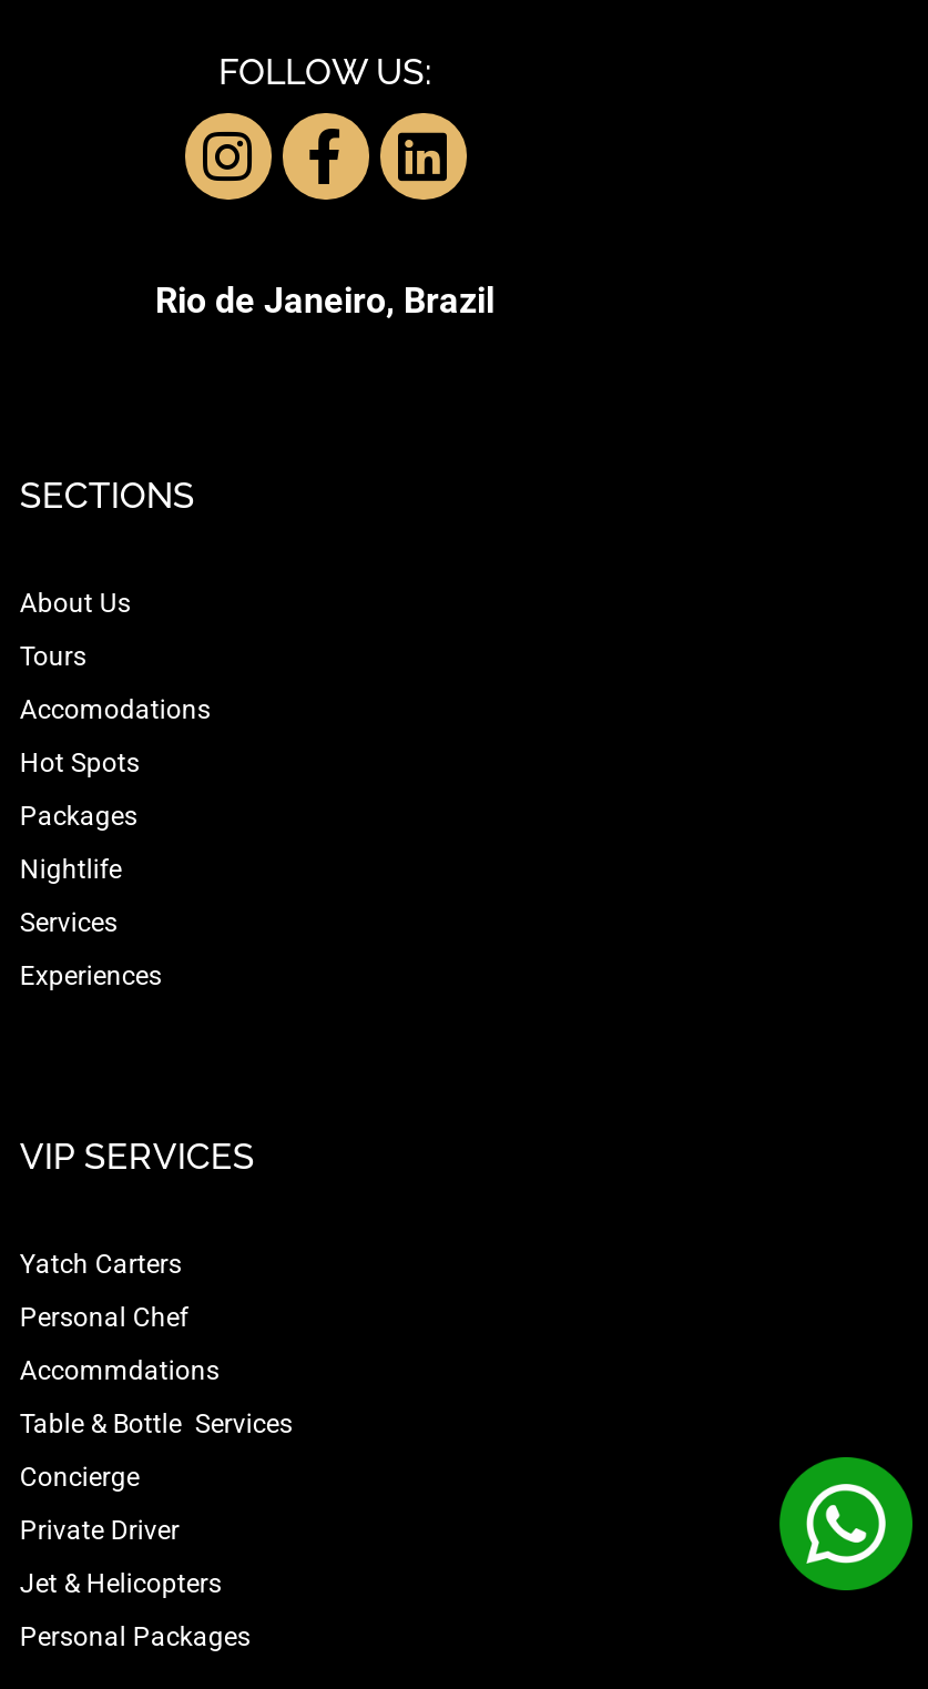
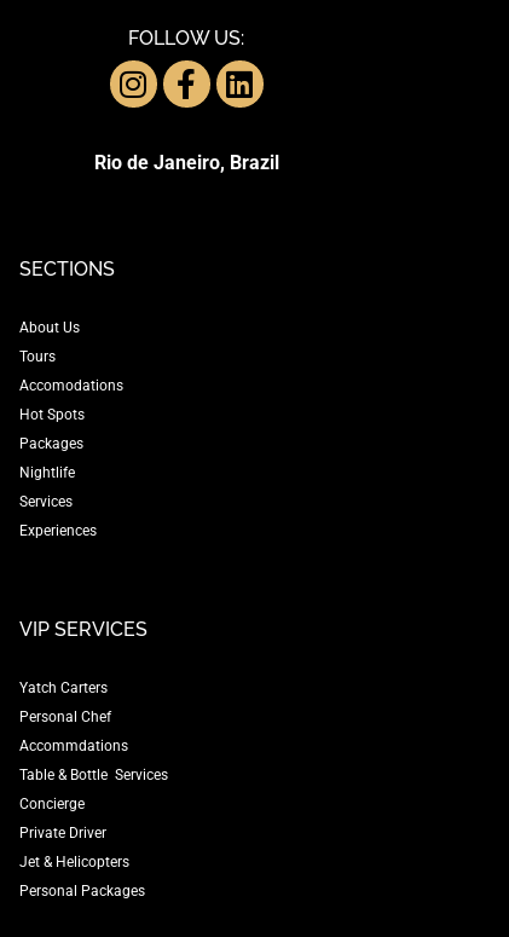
- [image]
